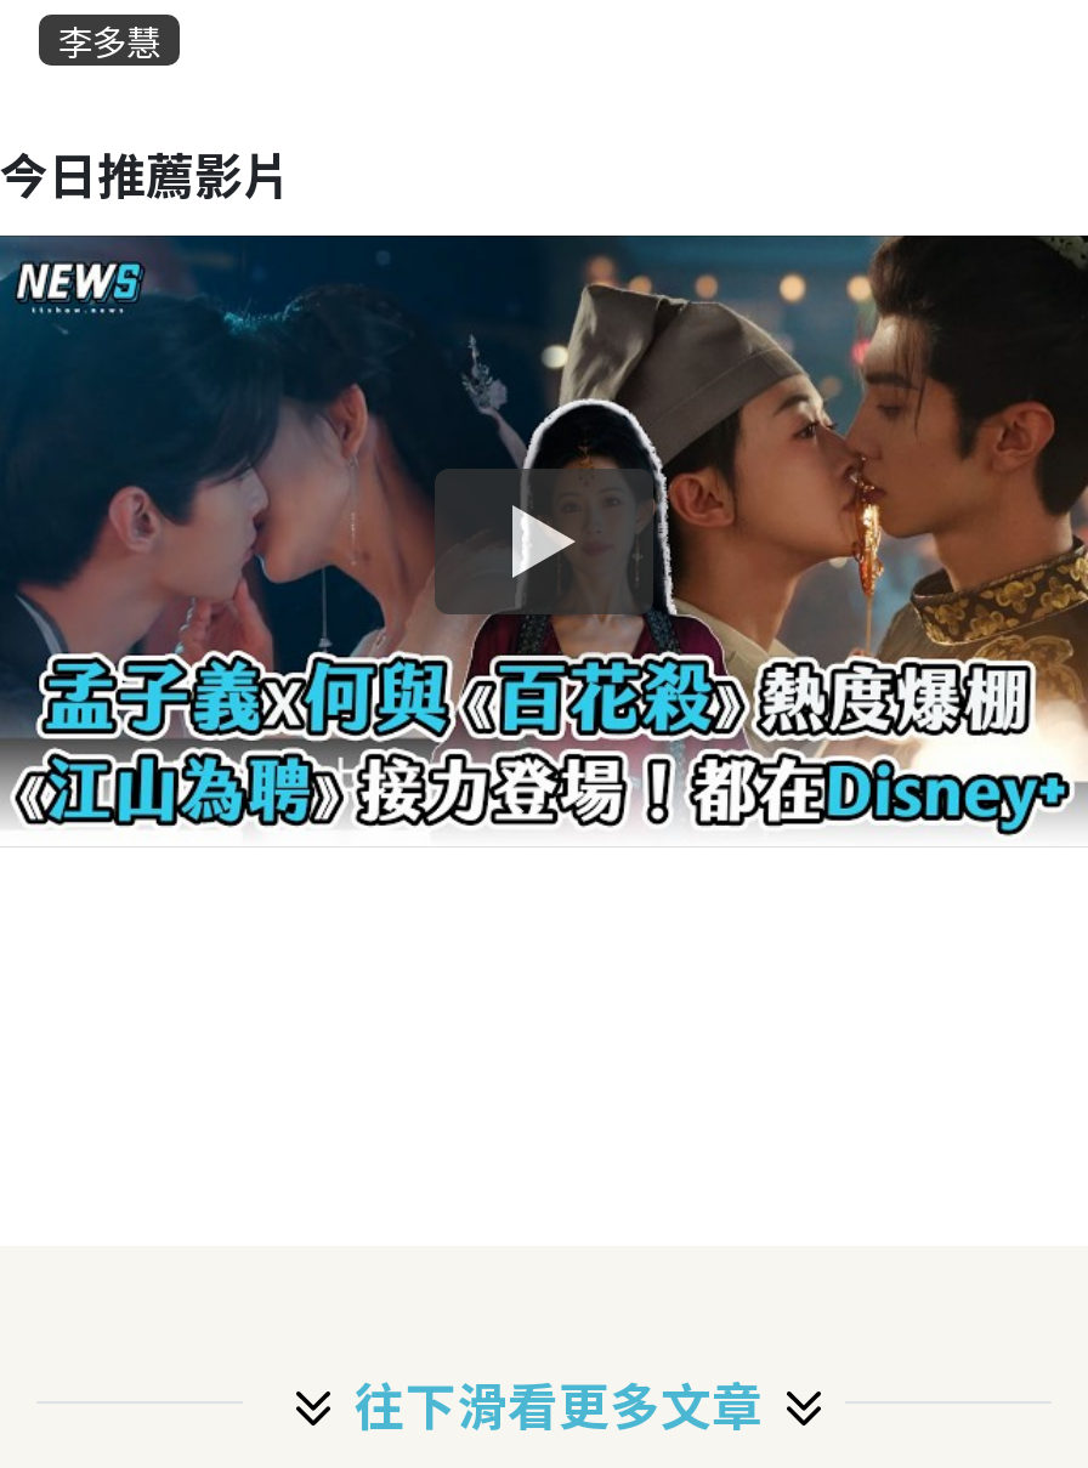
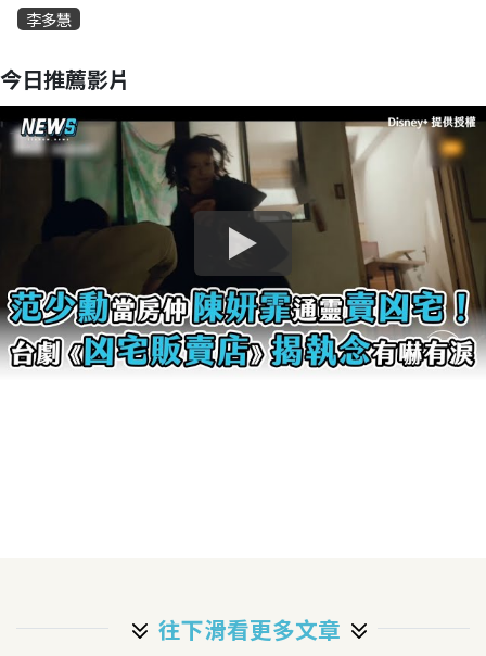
- [image]
+ [image]
